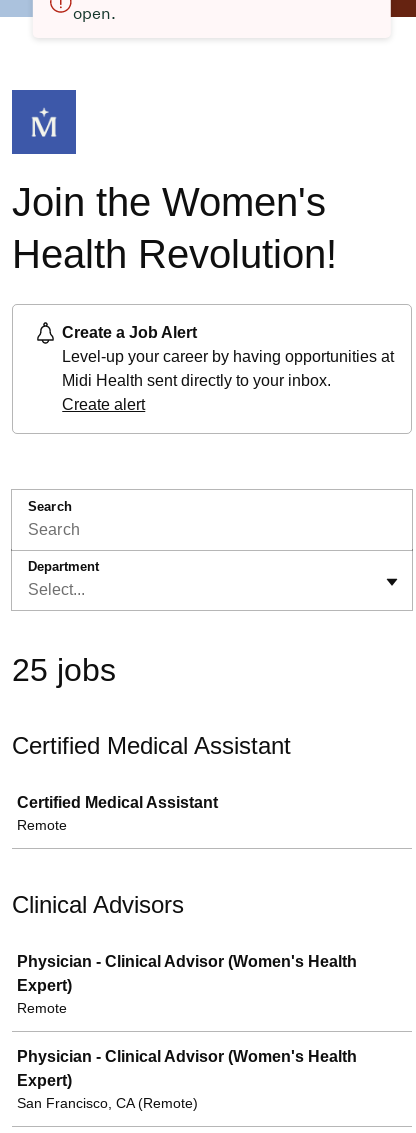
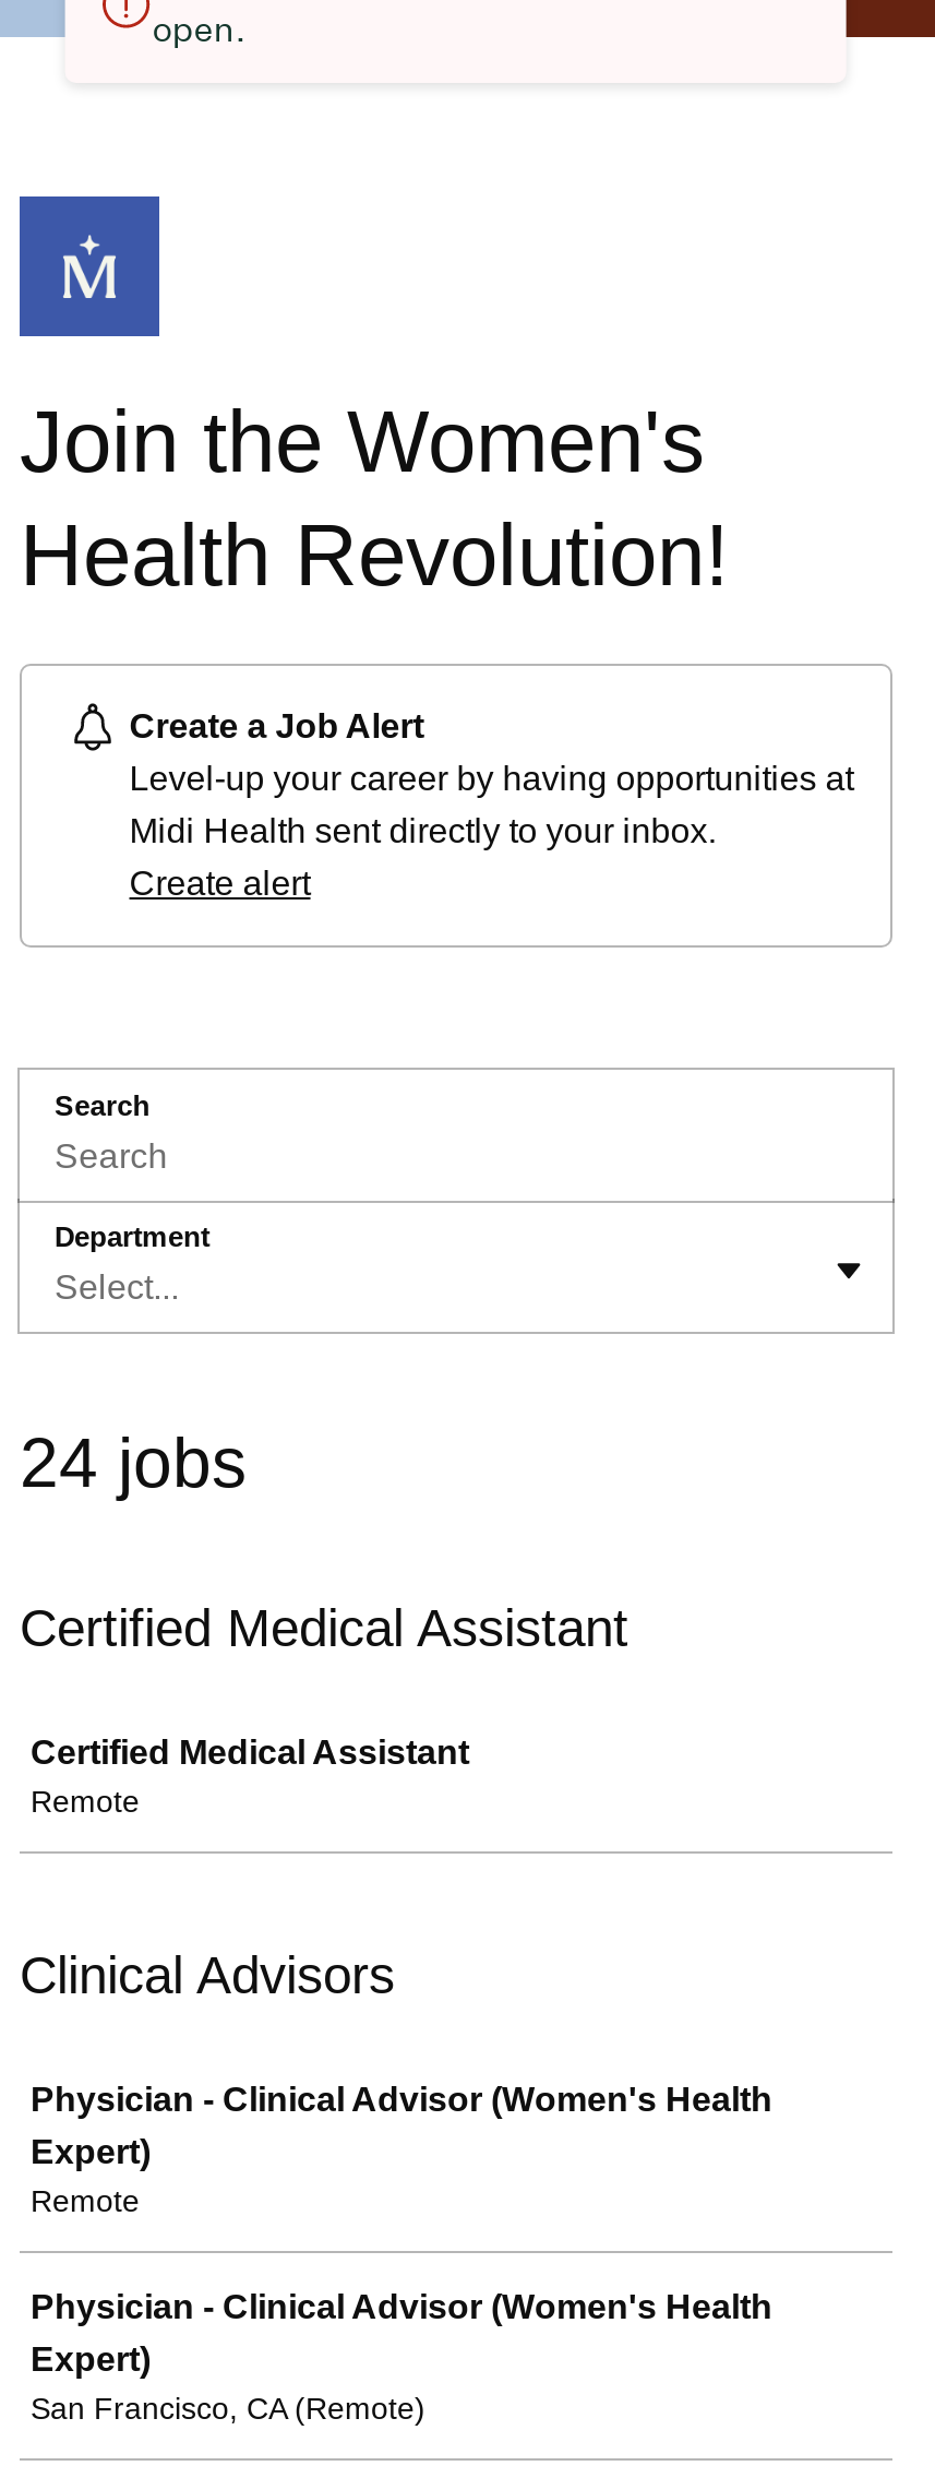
- 25 jobs
+ 24 jobs
